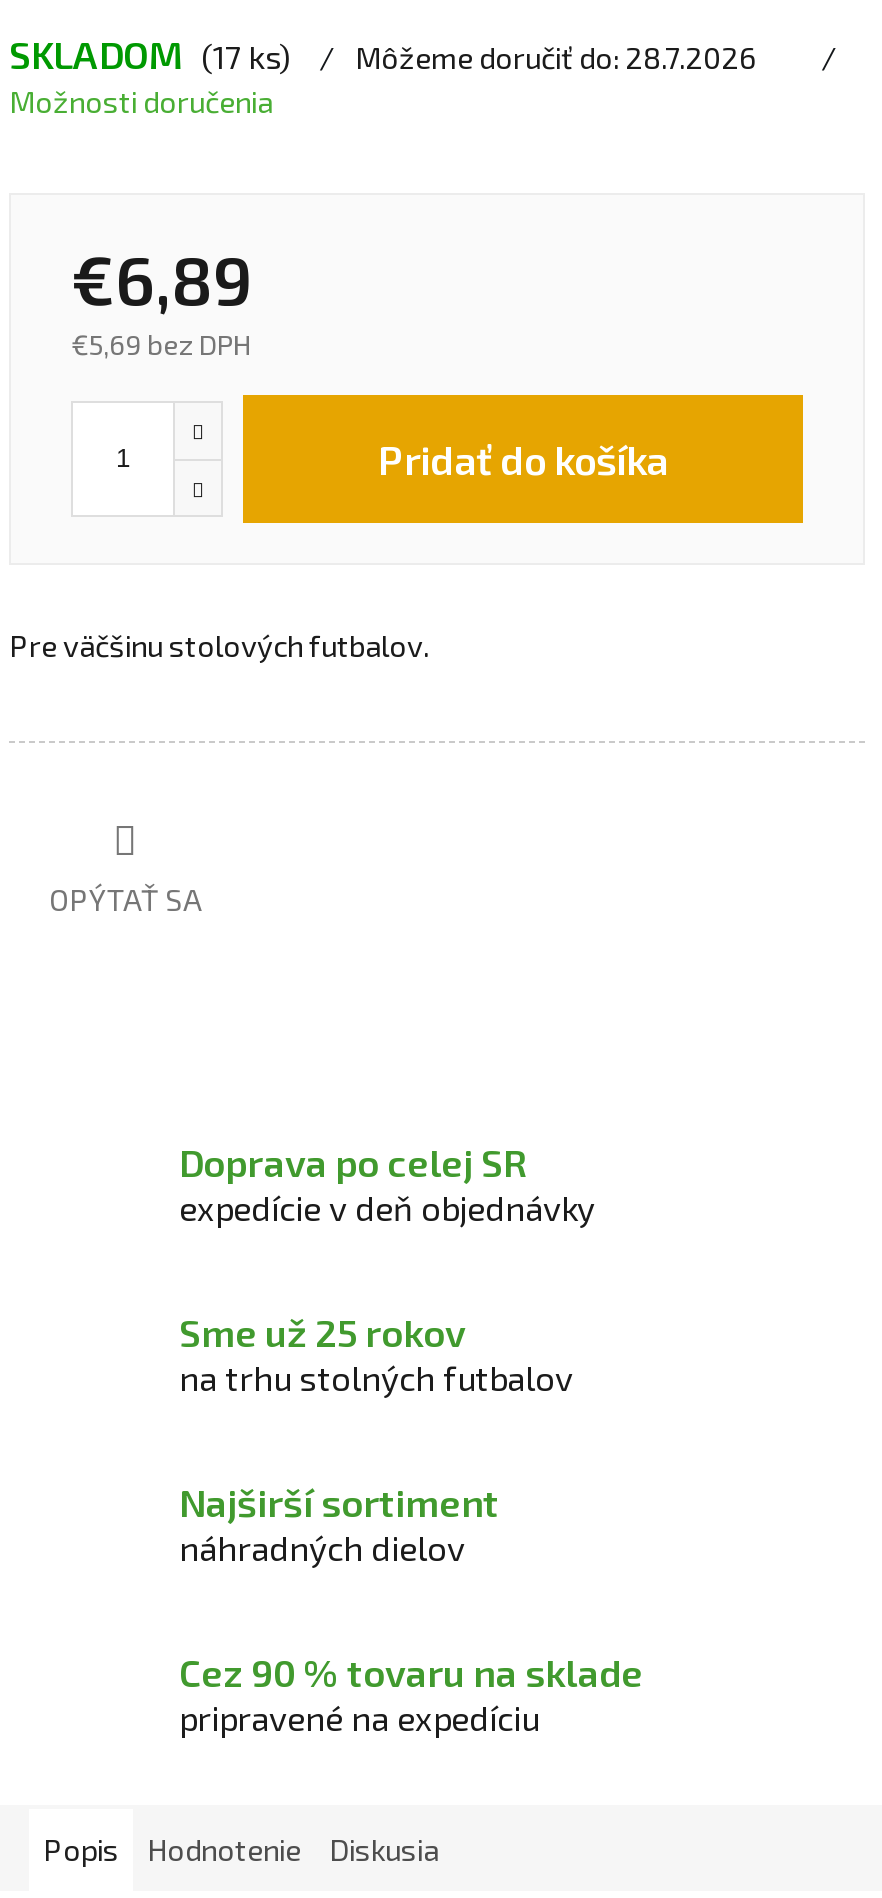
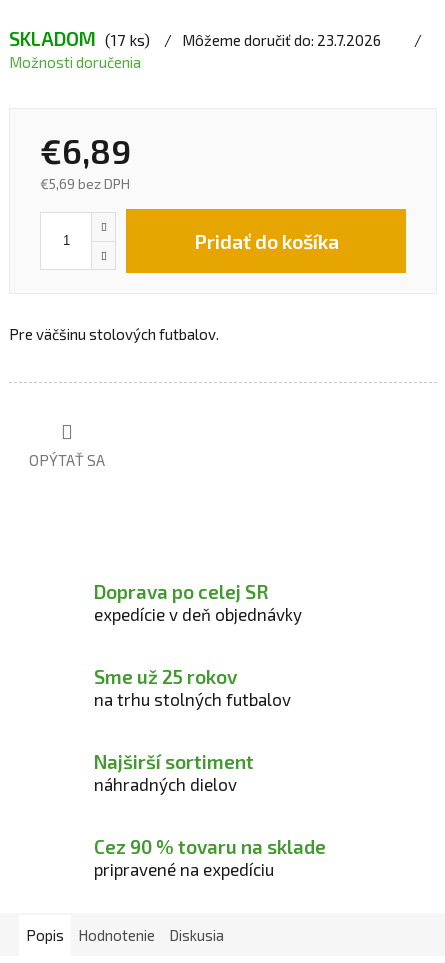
- Môžeme doručiť do: 28.7.2026
+ Môžeme doručiť do: 23.7.2026
